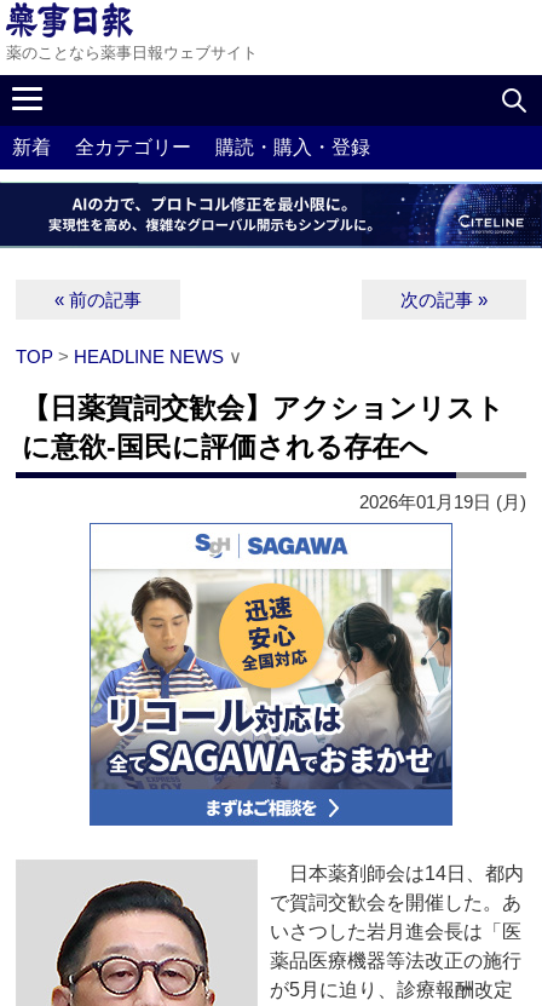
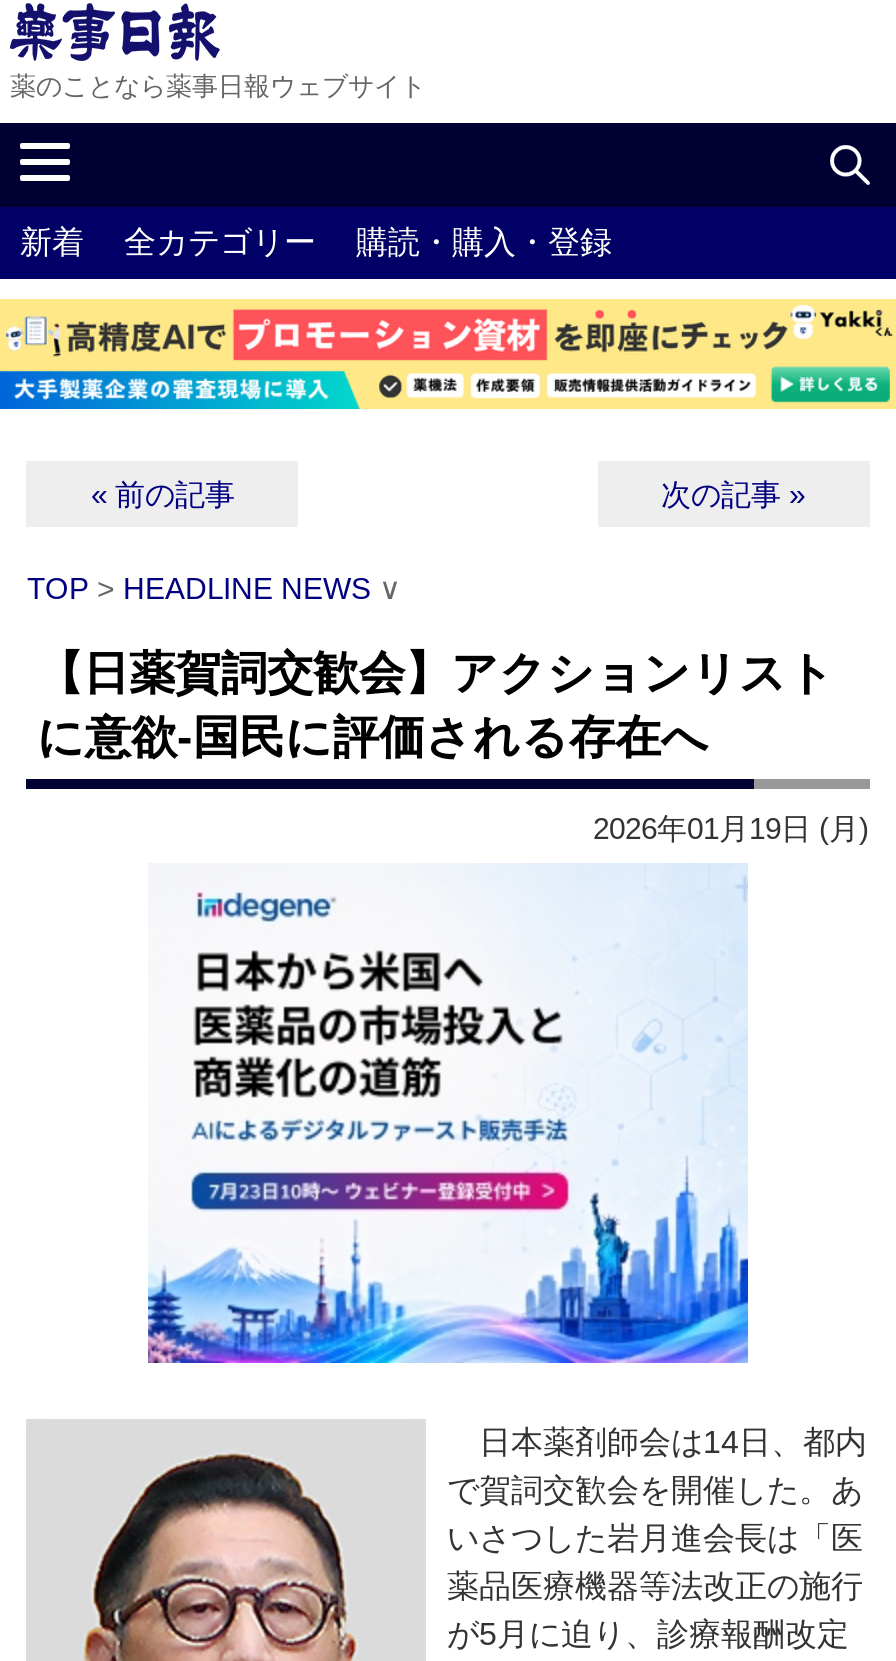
- [image]
+ [image]

- [image]
+ [image]
